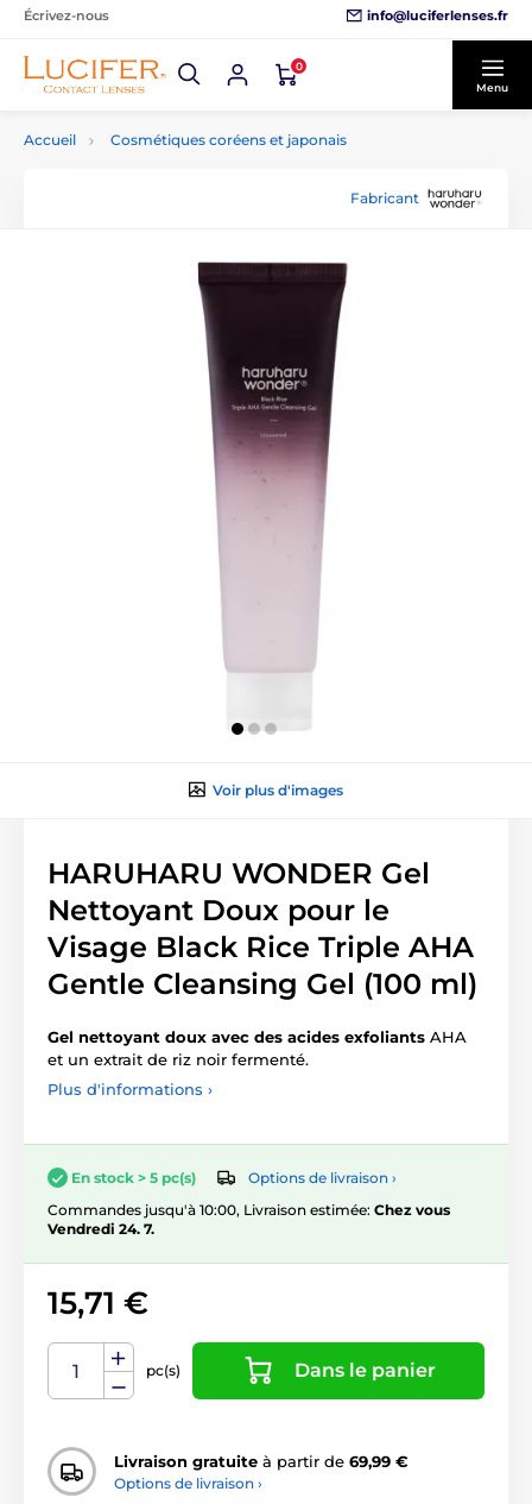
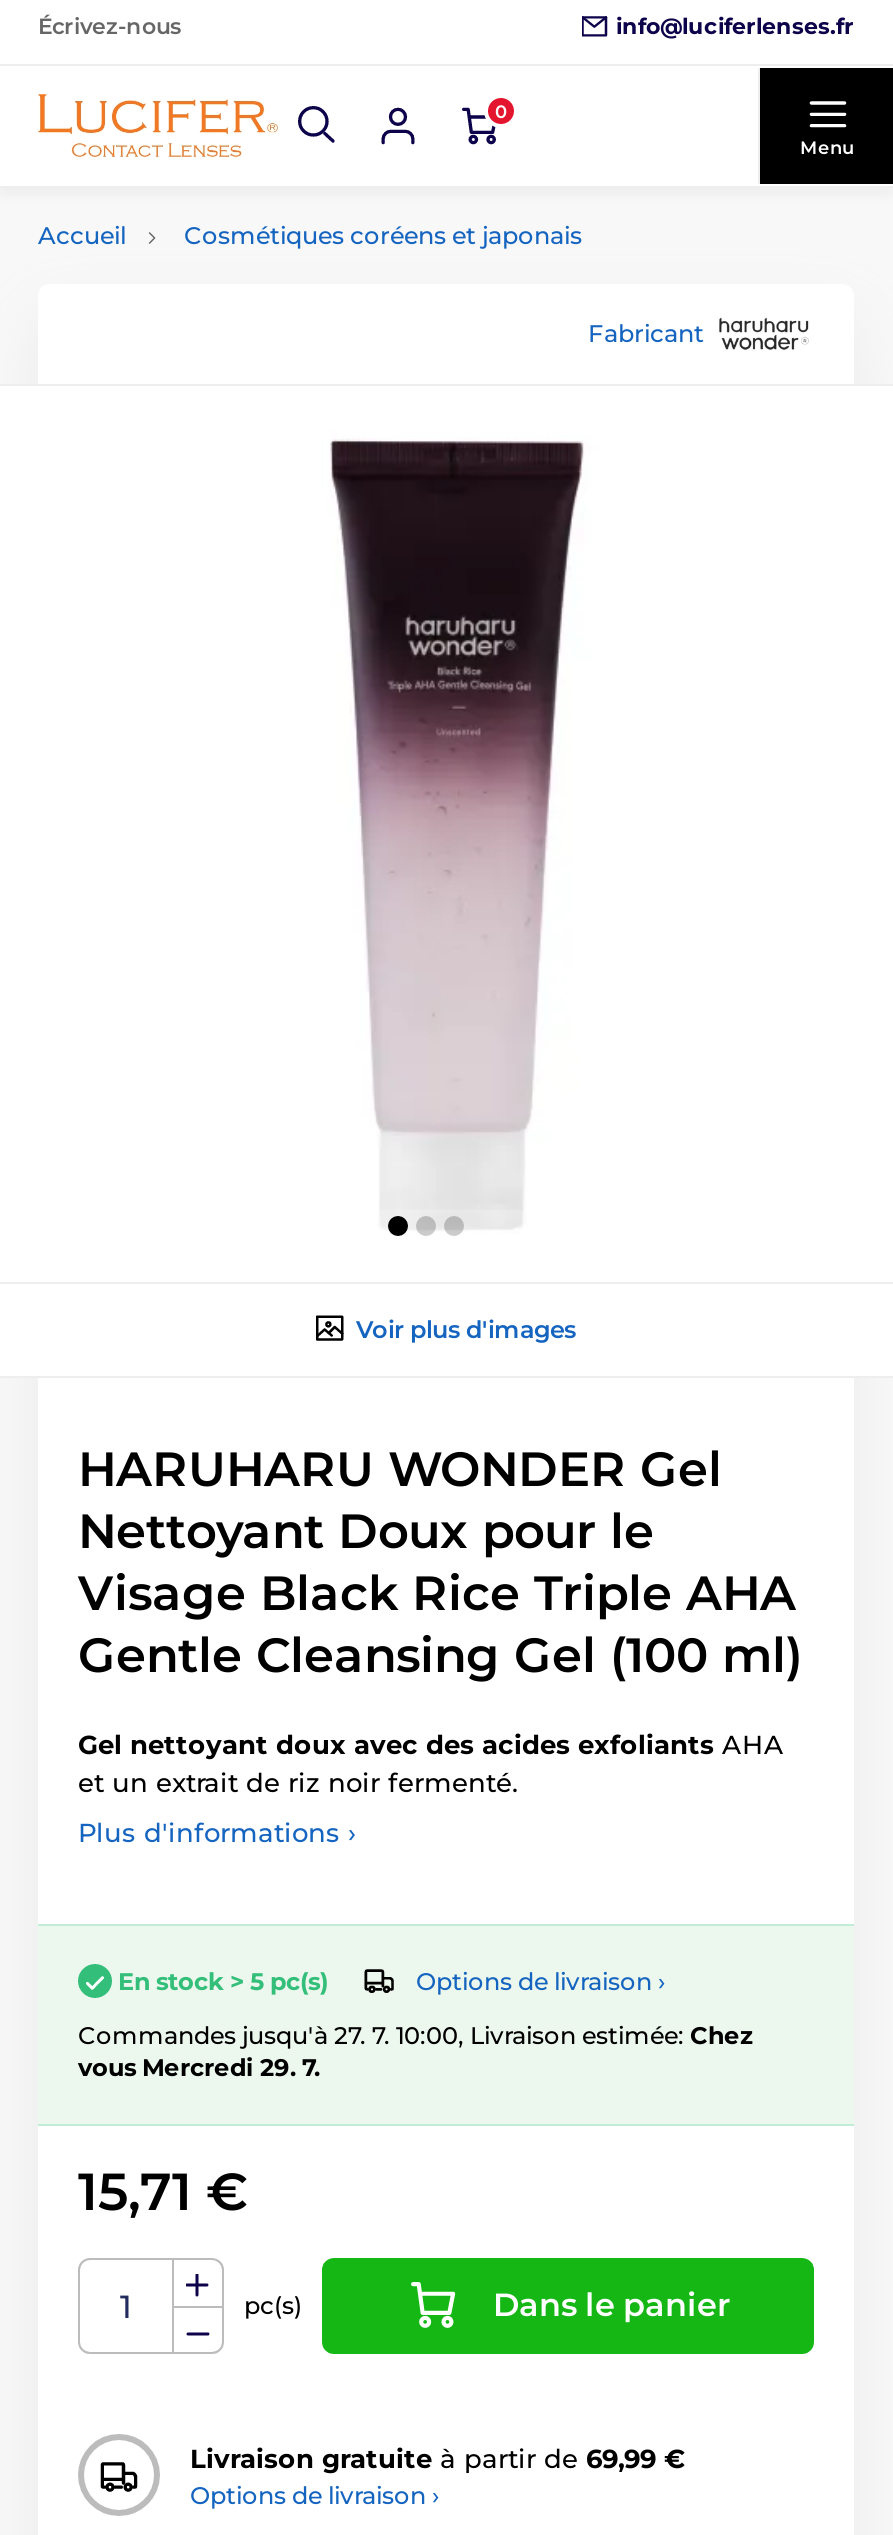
- Commandes jusqu'à 10:00, Livraison estimée: Chez vous
- Vendredi 24. 7.
+ Commandes jusqu'à 27. 7. 10:00, Livraison estimée: Chez
+ vous Mercredi 29. 7.
